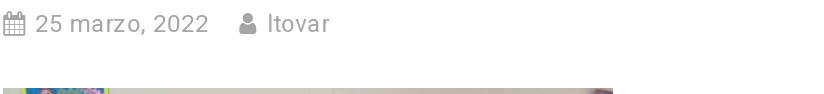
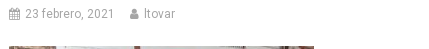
- 25 marzo, 2022
+ 23 febrero, 2021
